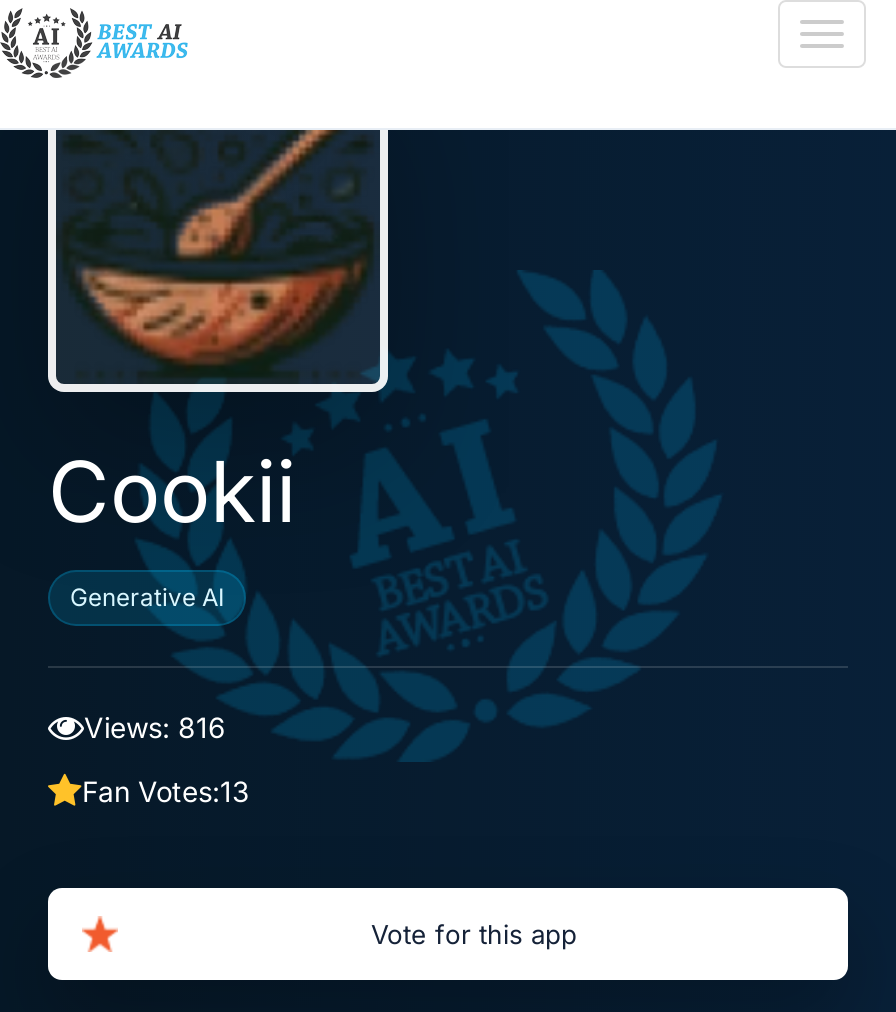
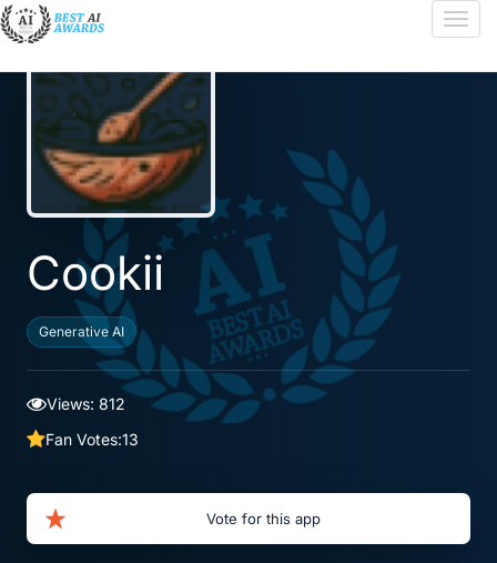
- Views: 816
+ Views: 812
